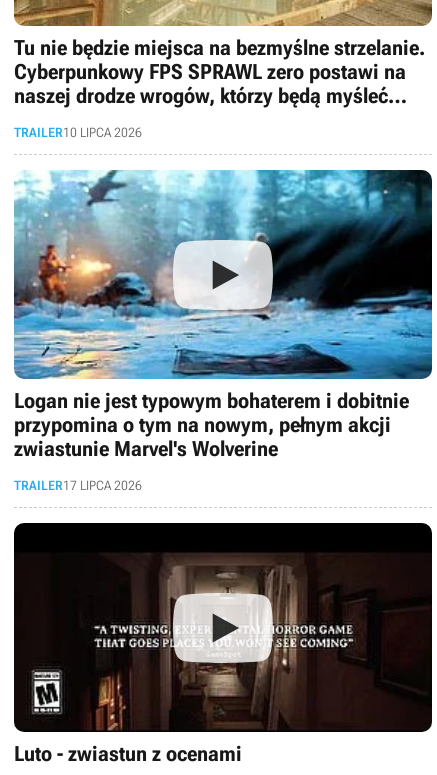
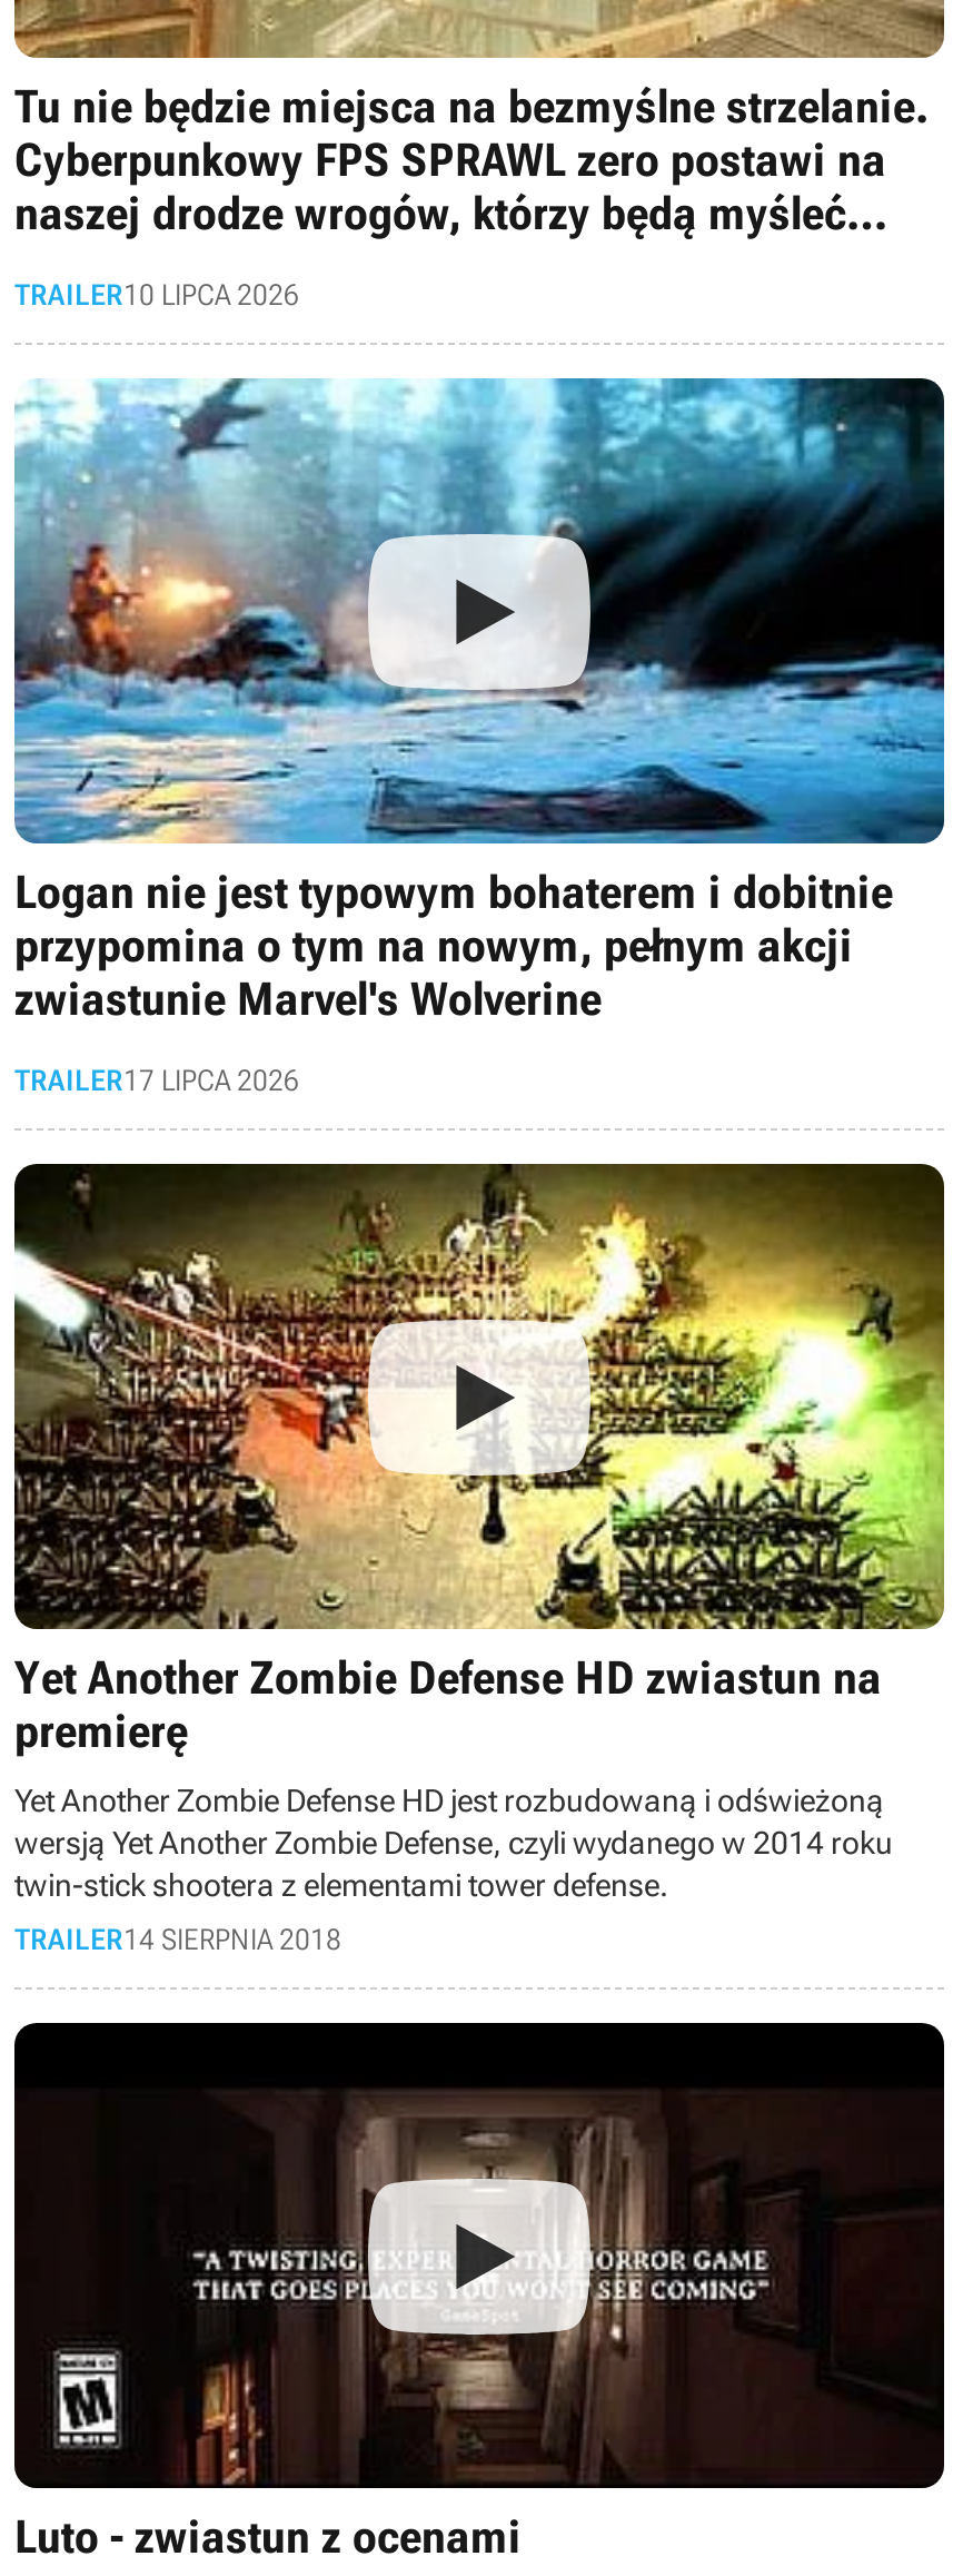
+ [image]
+ Yet Another Zombie Defense HD zwiastun na
+ premierę
+ Yet Another Zombie Defense HD jest rozbudowaną i odświeżoną
+ wersją Yet Another Zombie Defense, czyli wydanego w 2014 roku
+ twin-stick shootera z elementami tower defense.
+ TRAILER14 SIERPNIA 2018
